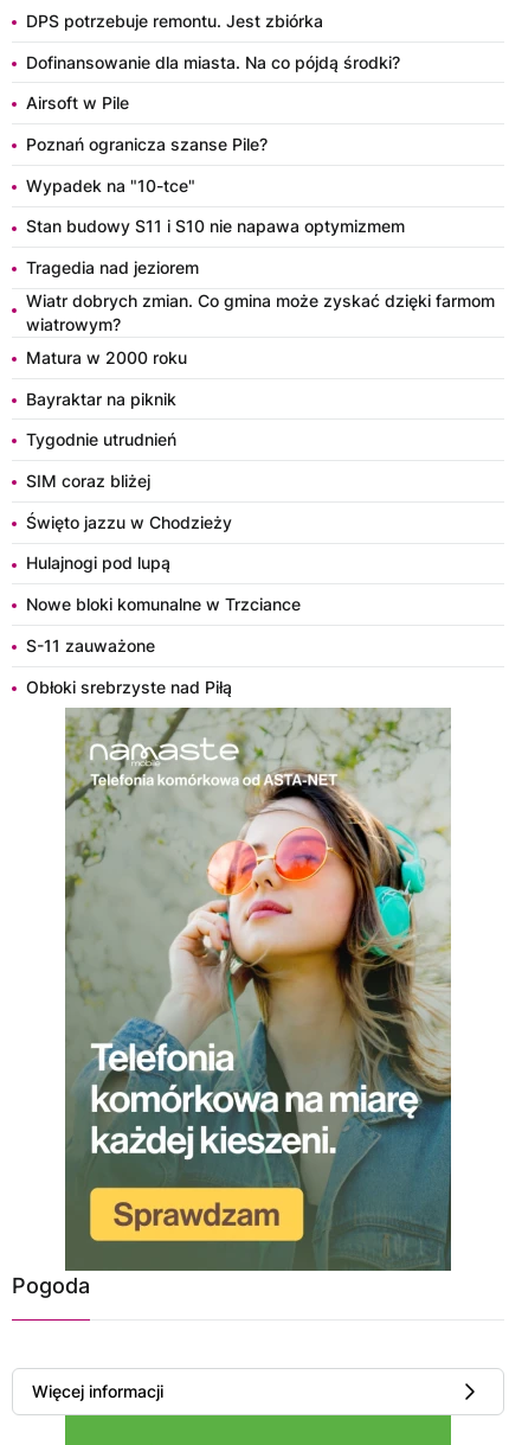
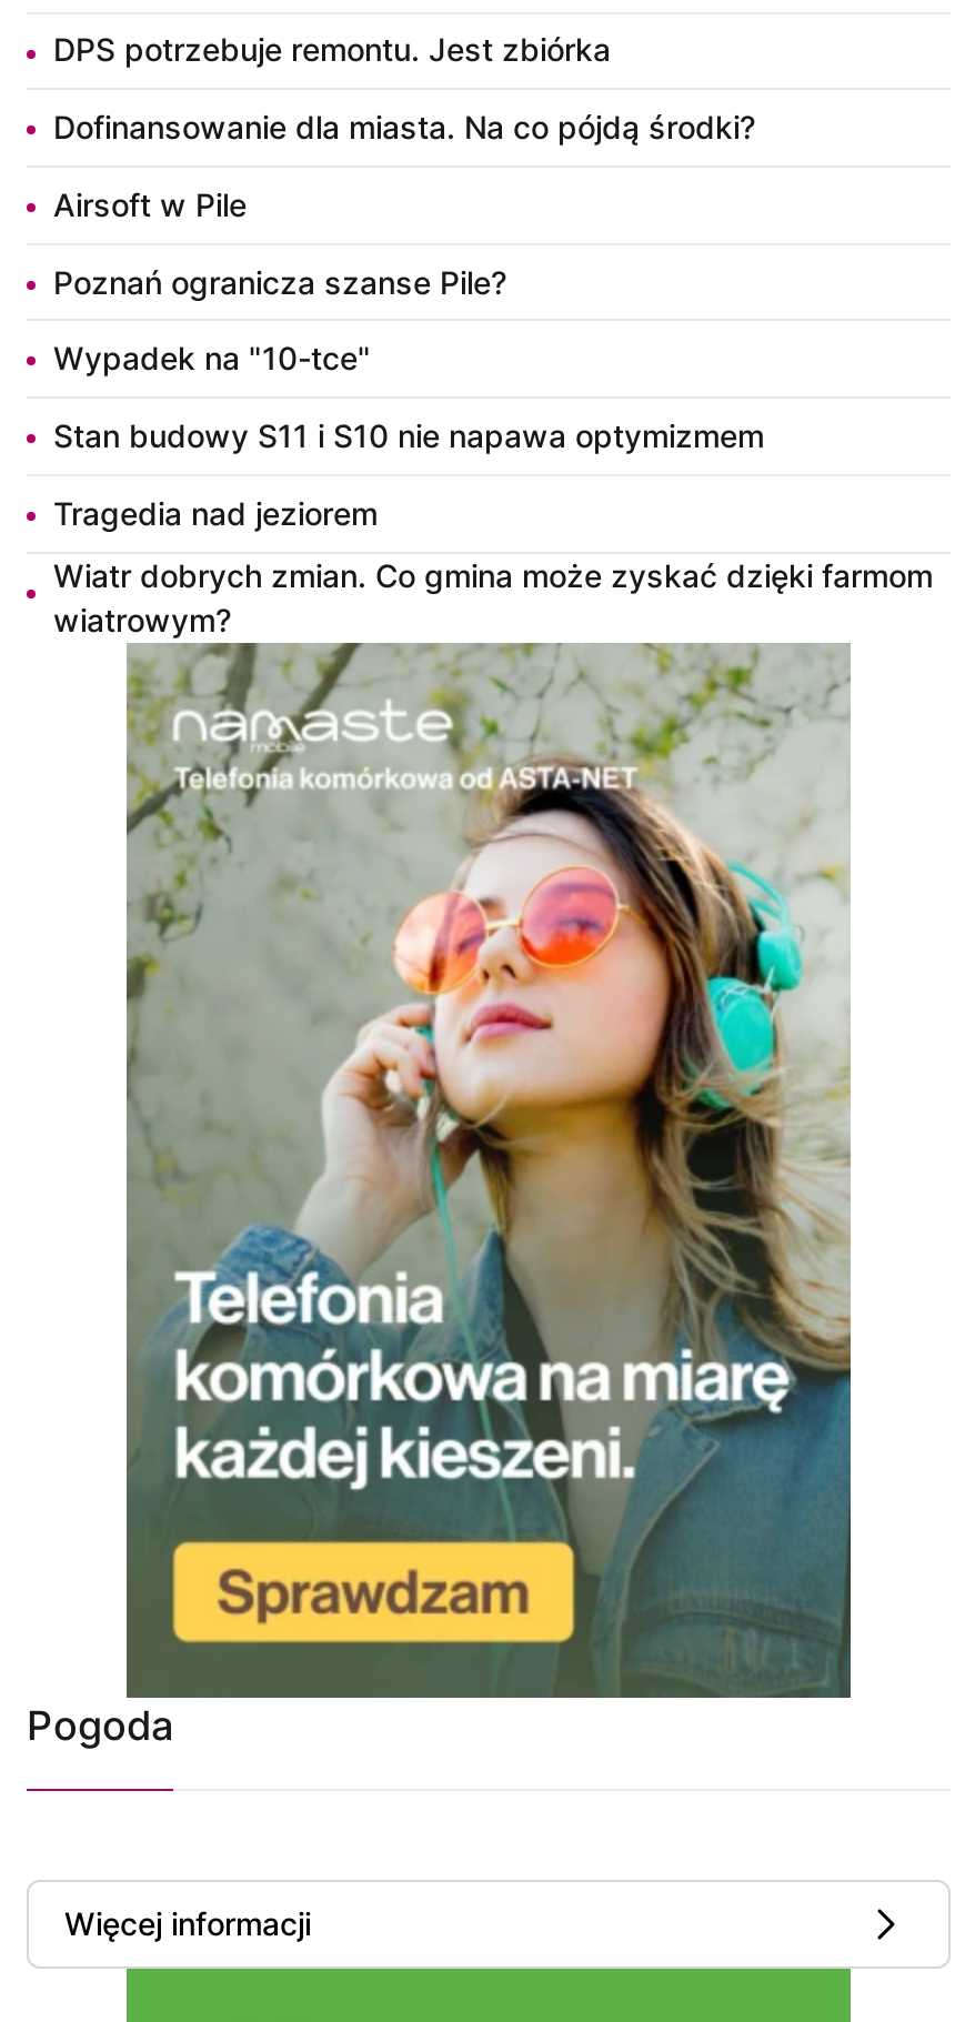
- Matura w 2000 roku
- Bayraktar na piknik
- Tygodnie utrudnień
- SIM coraz bliżej
- Święto jazzu w Chodzieży
- Hulajnogi pod lupą
- Nowe bloki komunalne w Trzciance
- S-11 zauważone
- Obłoki srebrzyste nad Piłą
